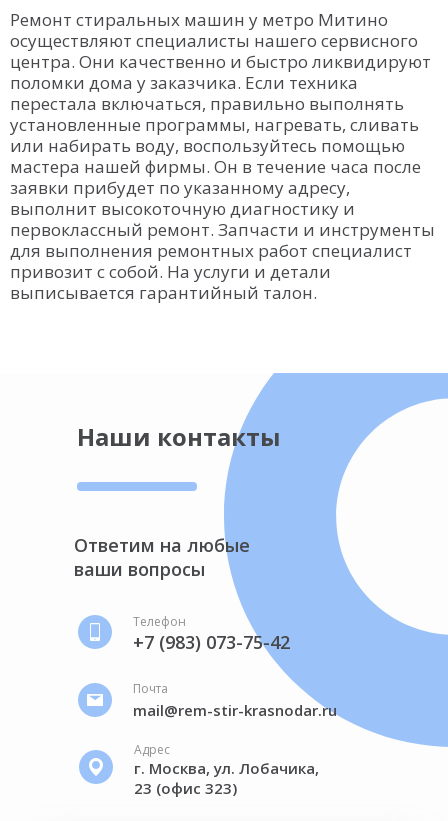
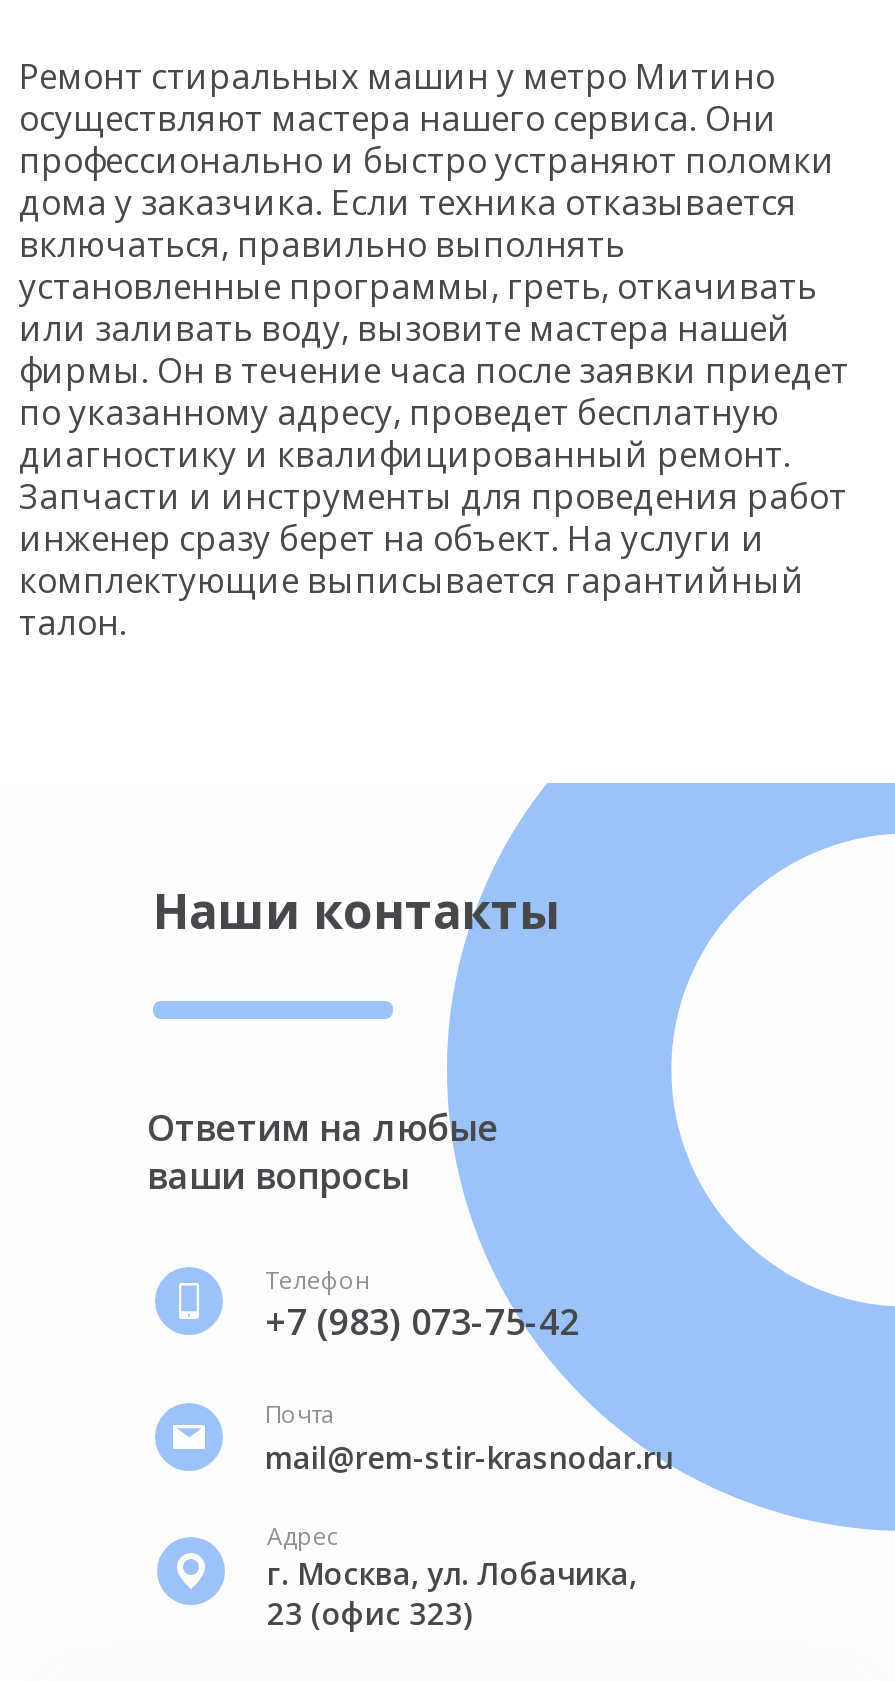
- осуществляют специалисты нашего сервисного
- центра. Они качественно и быстро ликвидируют
- поломки дома у заказчика. Если техника
- перестала включаться, правильно выполнять
- установленные программы, нагревать, сливать
- или набирать воду, воспользуйтесь помощью
- мастера нашей фирмы. Он в течение часа после
- заявки прибудет по указанному адресу,
- выполнит высокоточную диагностику и
- первоклассный ремонт. Запчасти и инструменты
- для выполнения ремонтных работ специалист
- привозит с собой. На услуги и детали
- выписывается гарантийный талон.
+ осуществляют мастера нашего сервиса. Они
+ профессионально и быстро устраняют поломки
+ дома у заказчика. Если техника отказывается
+ включаться, правильно выполнять
+ установленные программы, греть, откачивать
+ или заливать воду, вызовите мастера нашей
+ фирмы. Он в течение часа после заявки приедет
+ по указанному адресу, проведет бесплатную
+ диагностику и квалифицированный ремонт.
+ Запчасти и инструменты для проведения работ
+ инженер сразу берет на объект. На услуги и
+ комплектующие выписывается гарантийный
+ талон.
